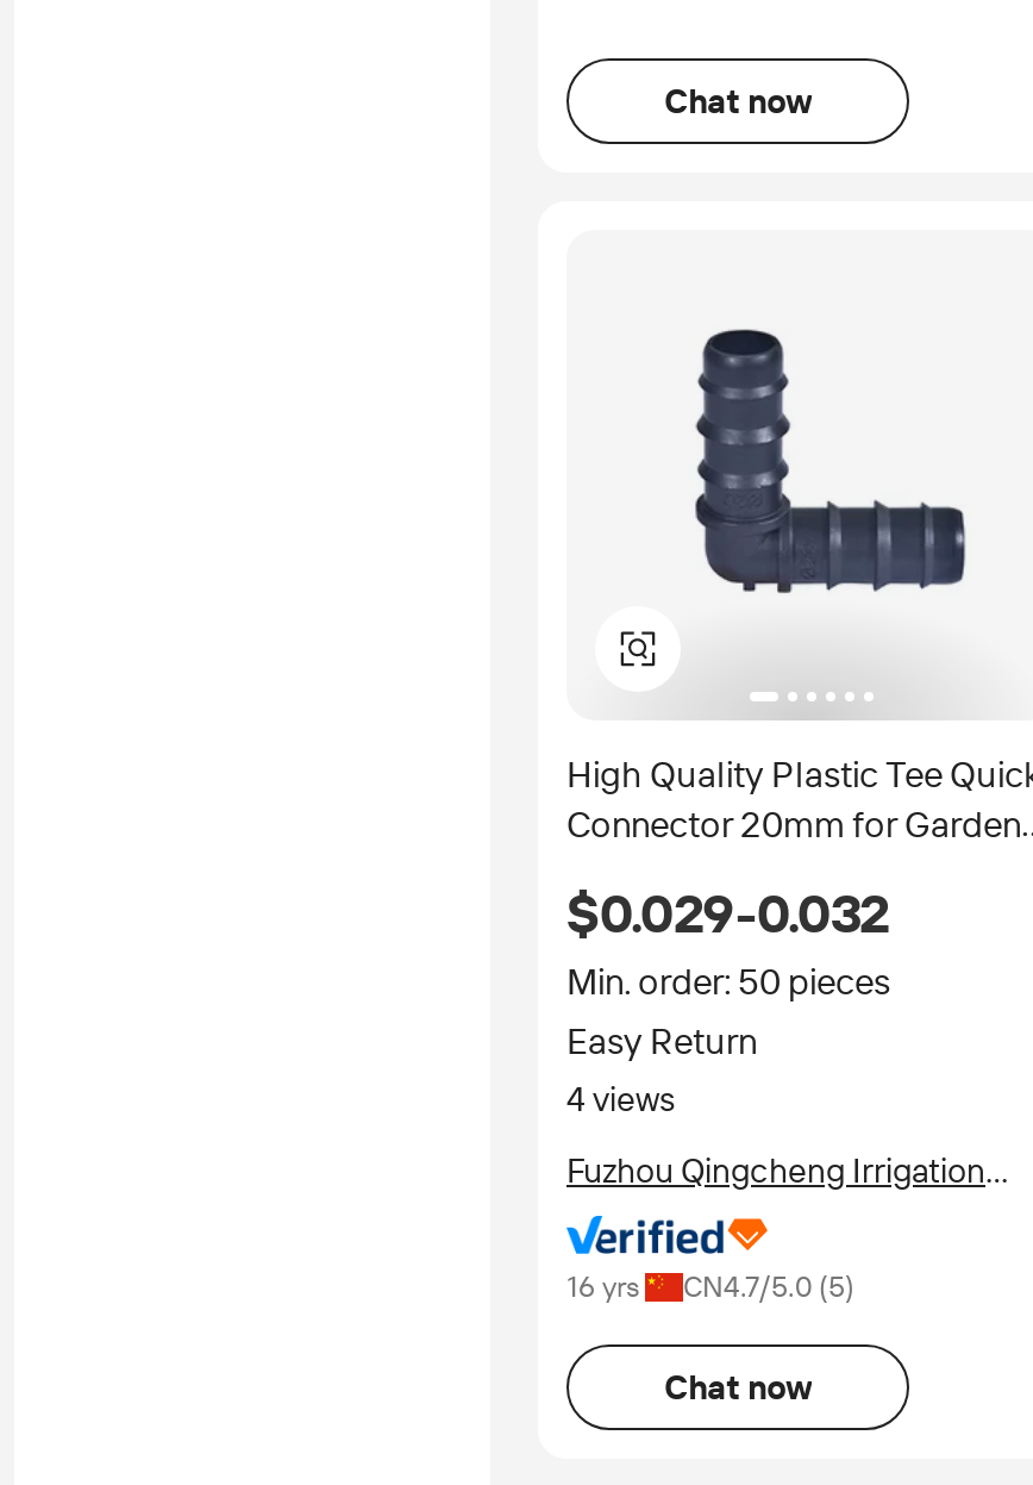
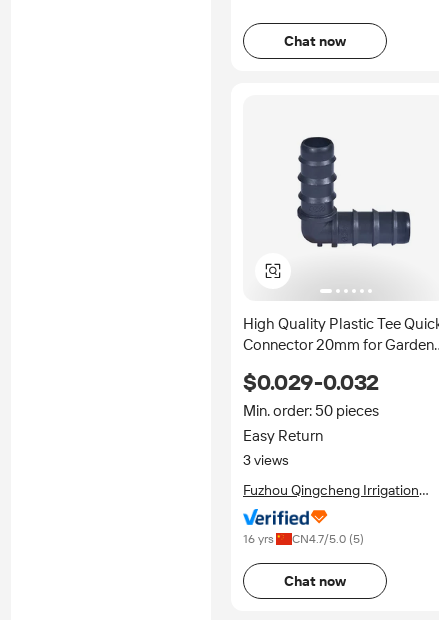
- 4 views
+ 3 views
